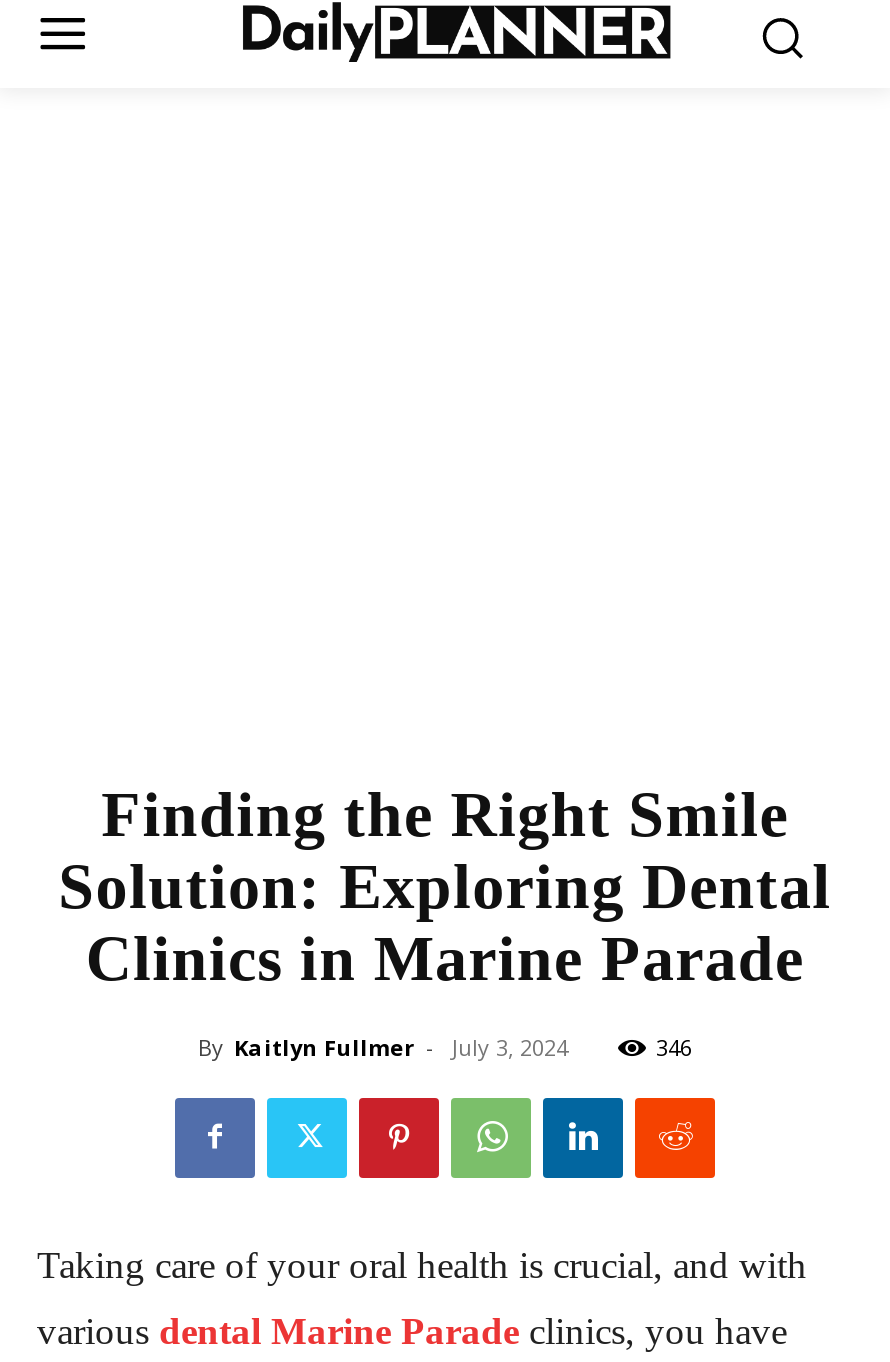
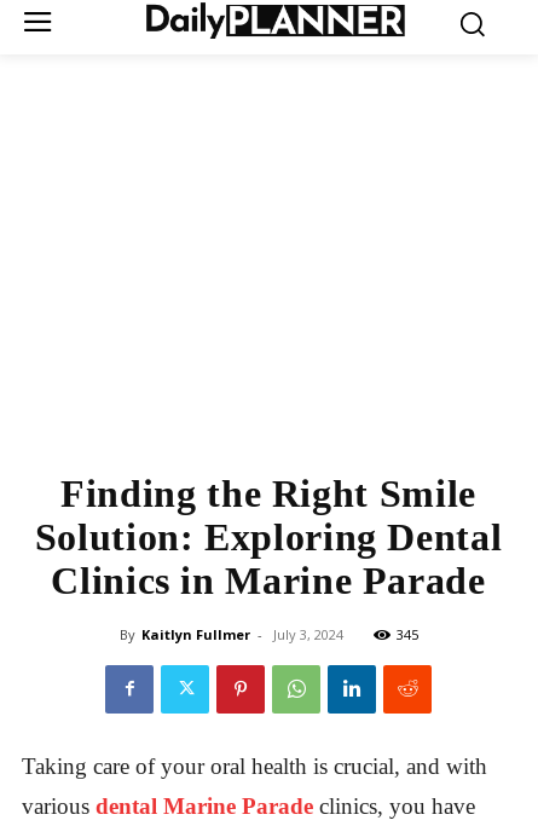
- 346
+ 345
